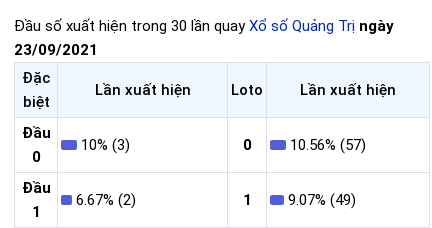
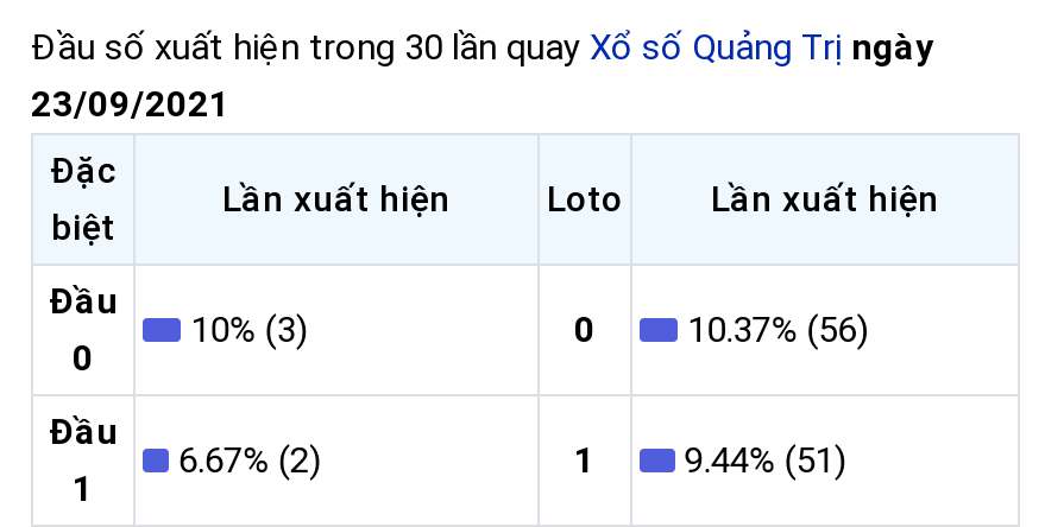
- 0 10.56% (57)
+ 0 10.37% (56)

- 1 9.07% (49)
+ 1 9.44% (51)
